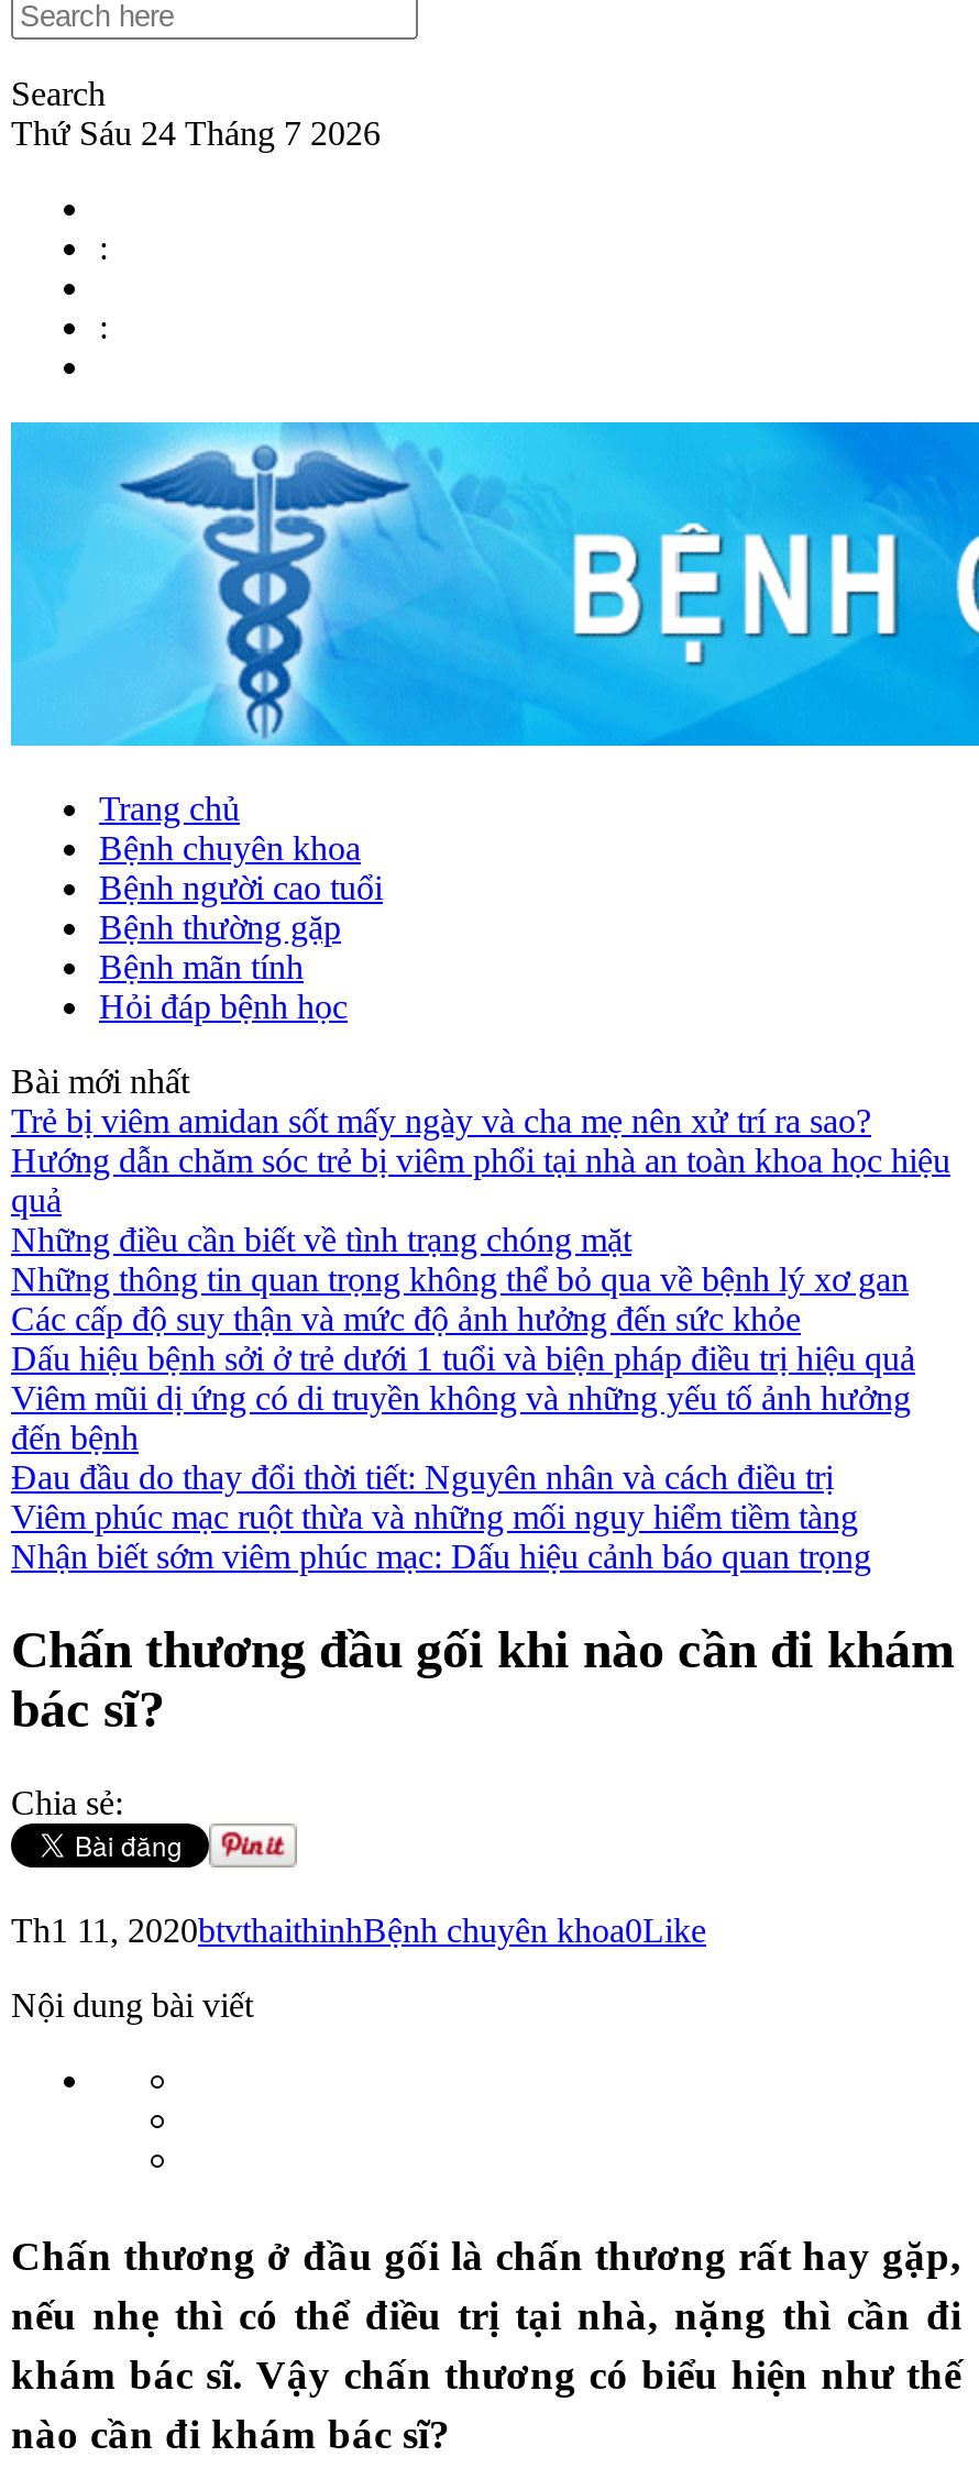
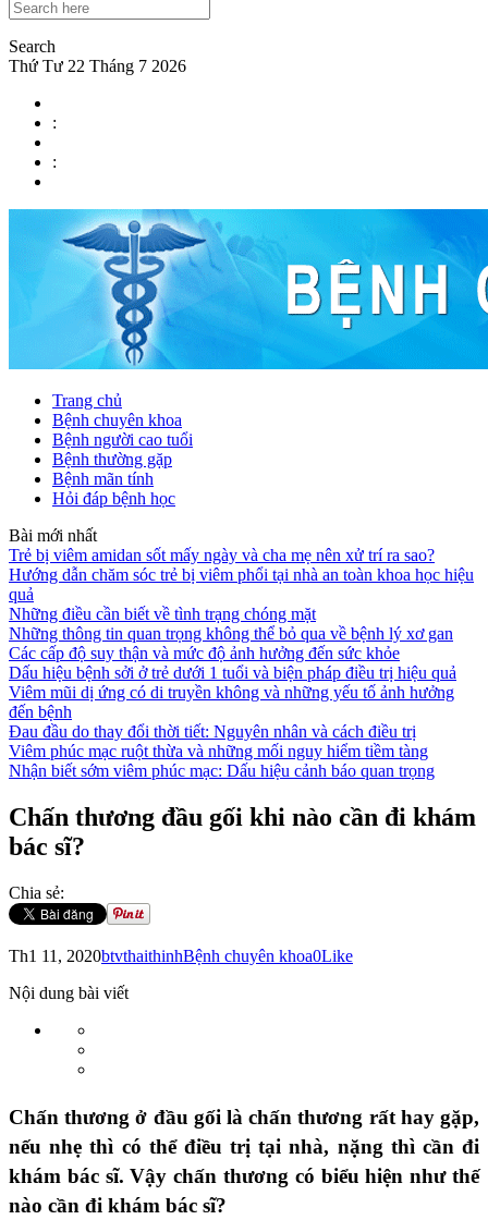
- Thứ Sáu 24 Tháng 7 2026
+ Thứ Tư 22 Tháng 7 2026
